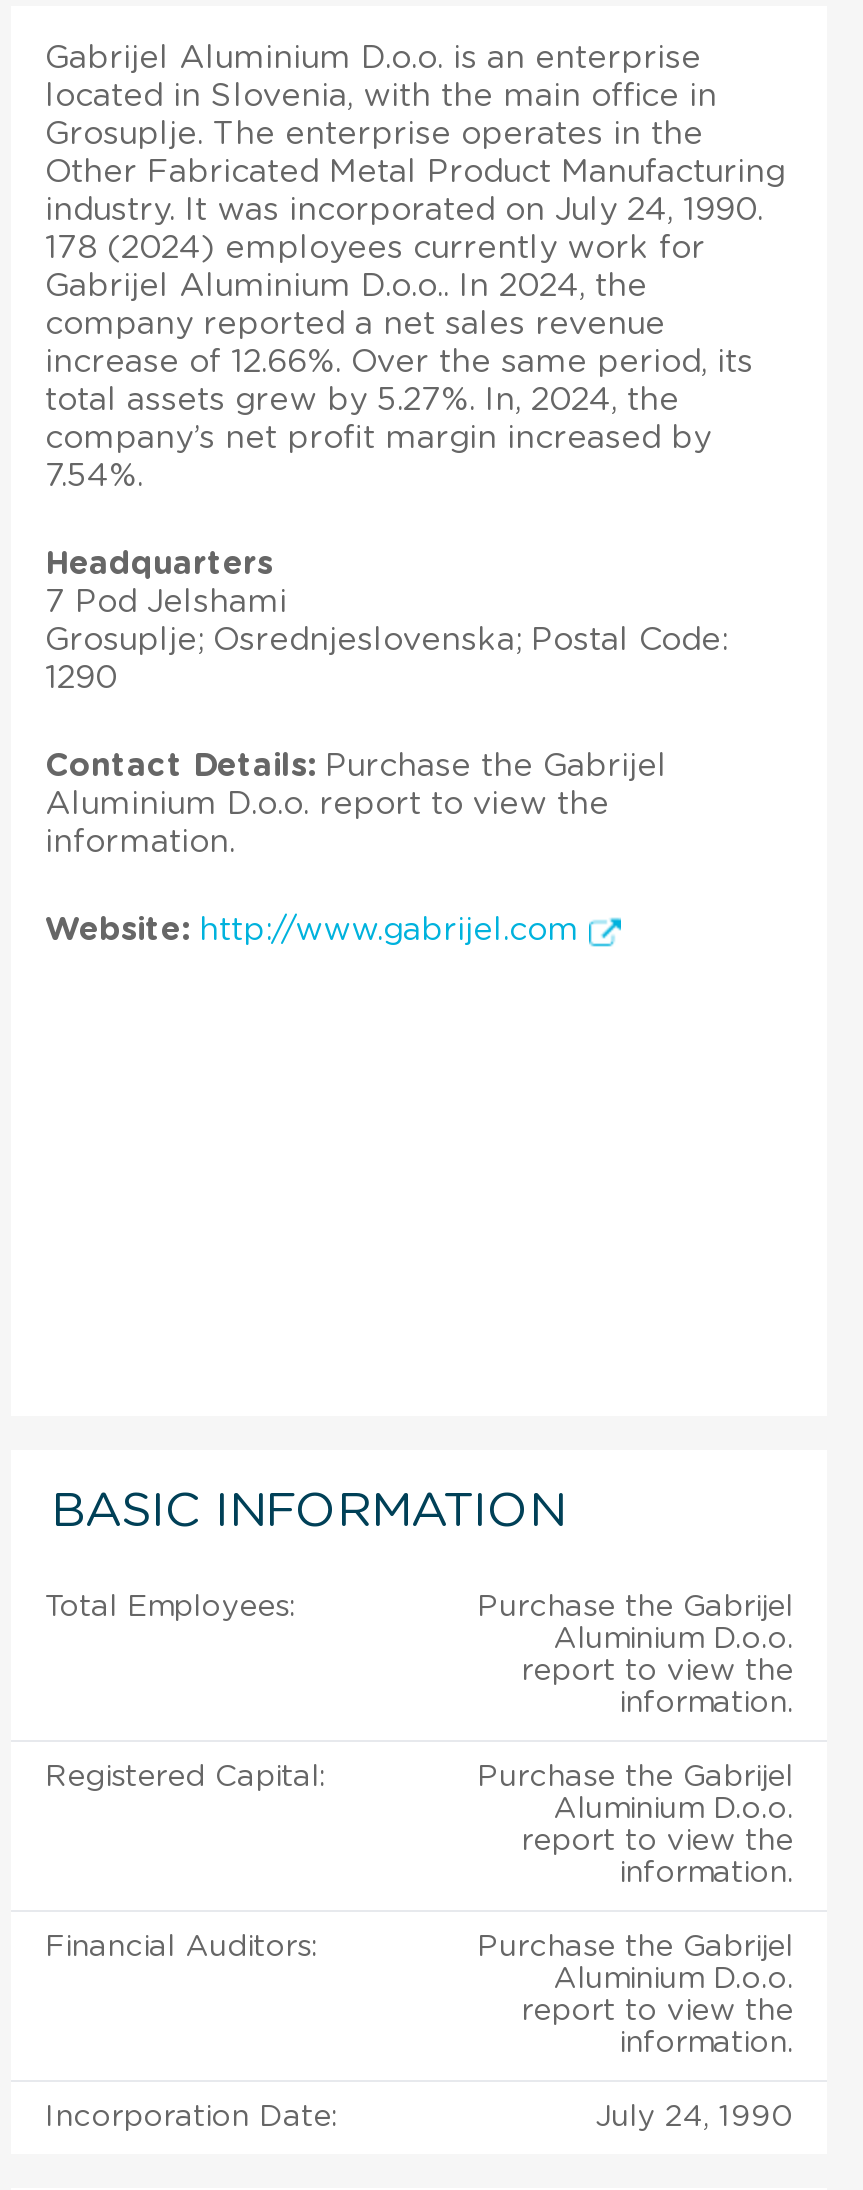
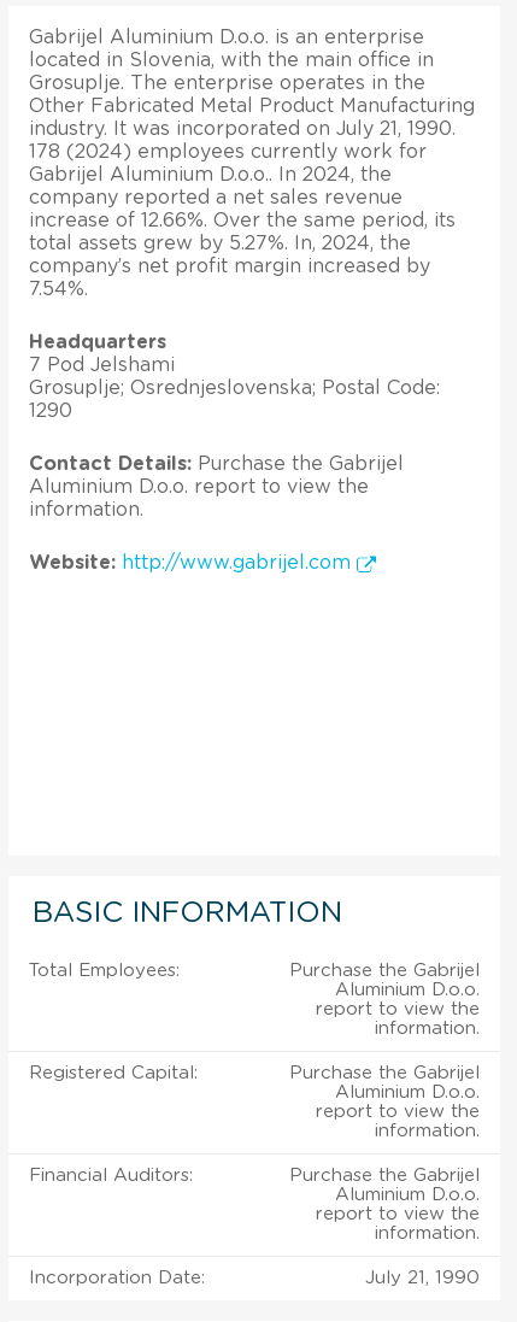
- industry. It was incorporated on July 24, 1990.
+ industry. It was incorporated on July 21, 1990.

- July 24, 1990
+ July 21, 1990
